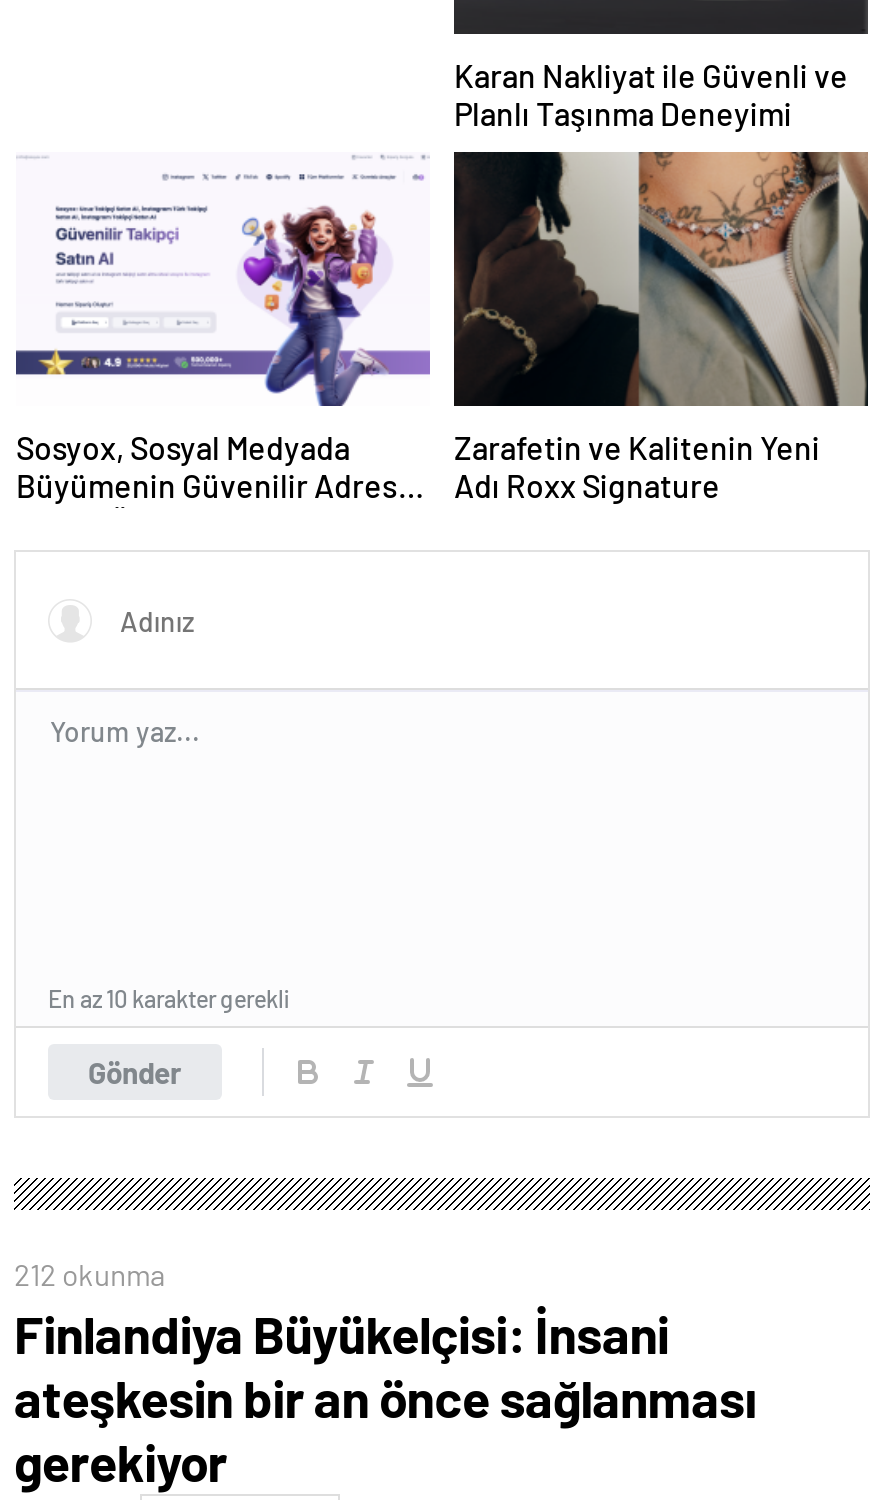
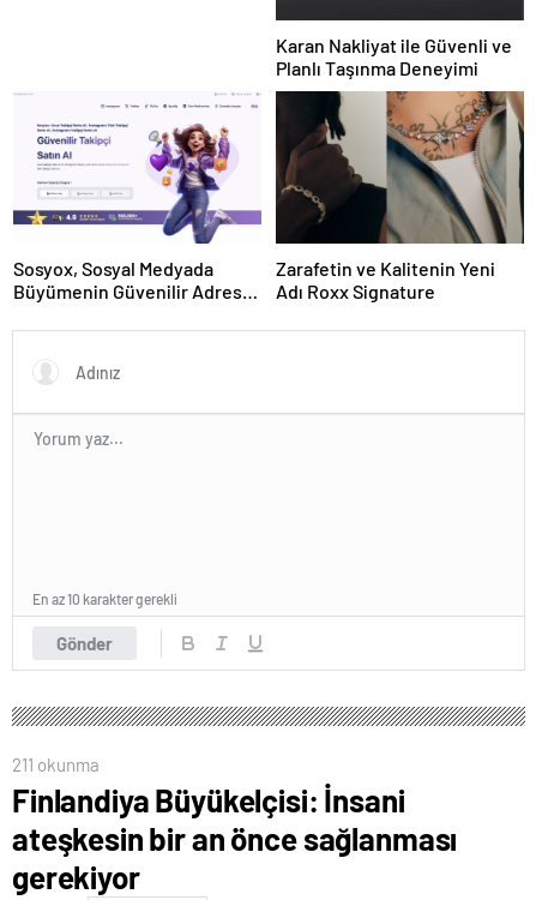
- 212 okunma
+ 211 okunma
